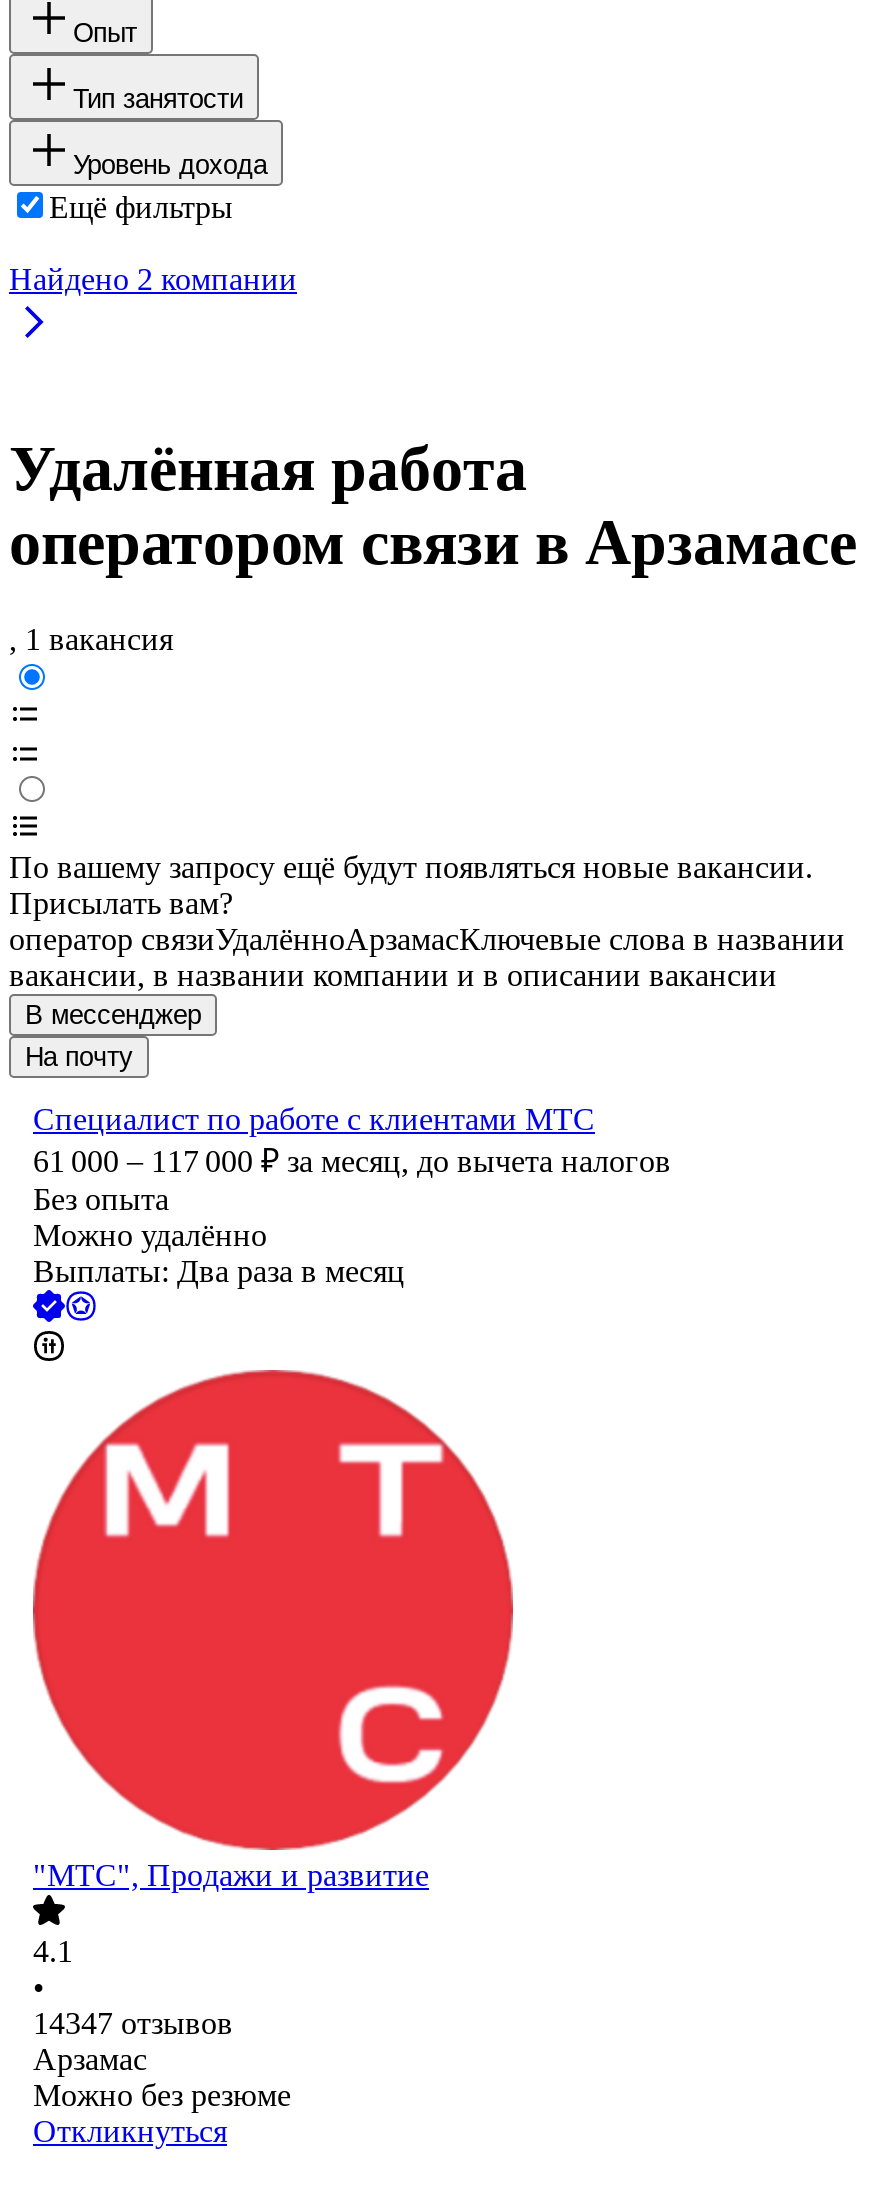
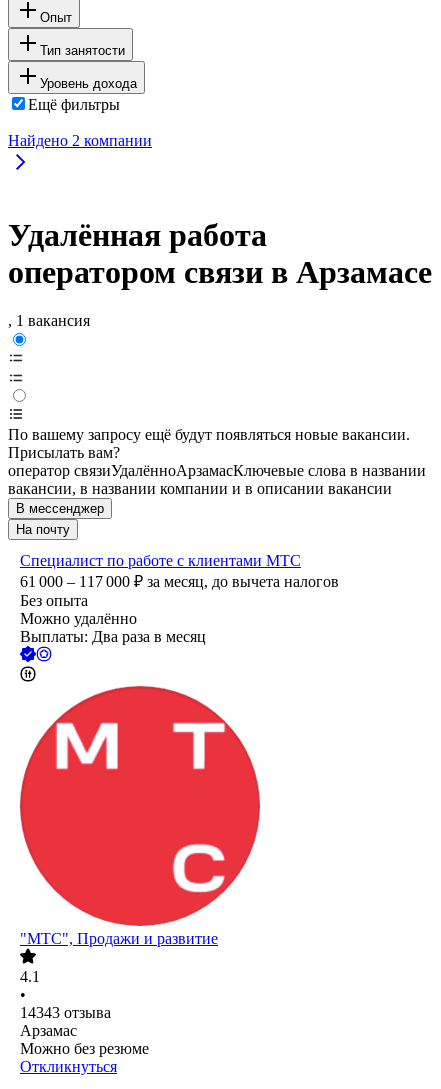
- 14347 отзывов
+ 14343 отзыва
